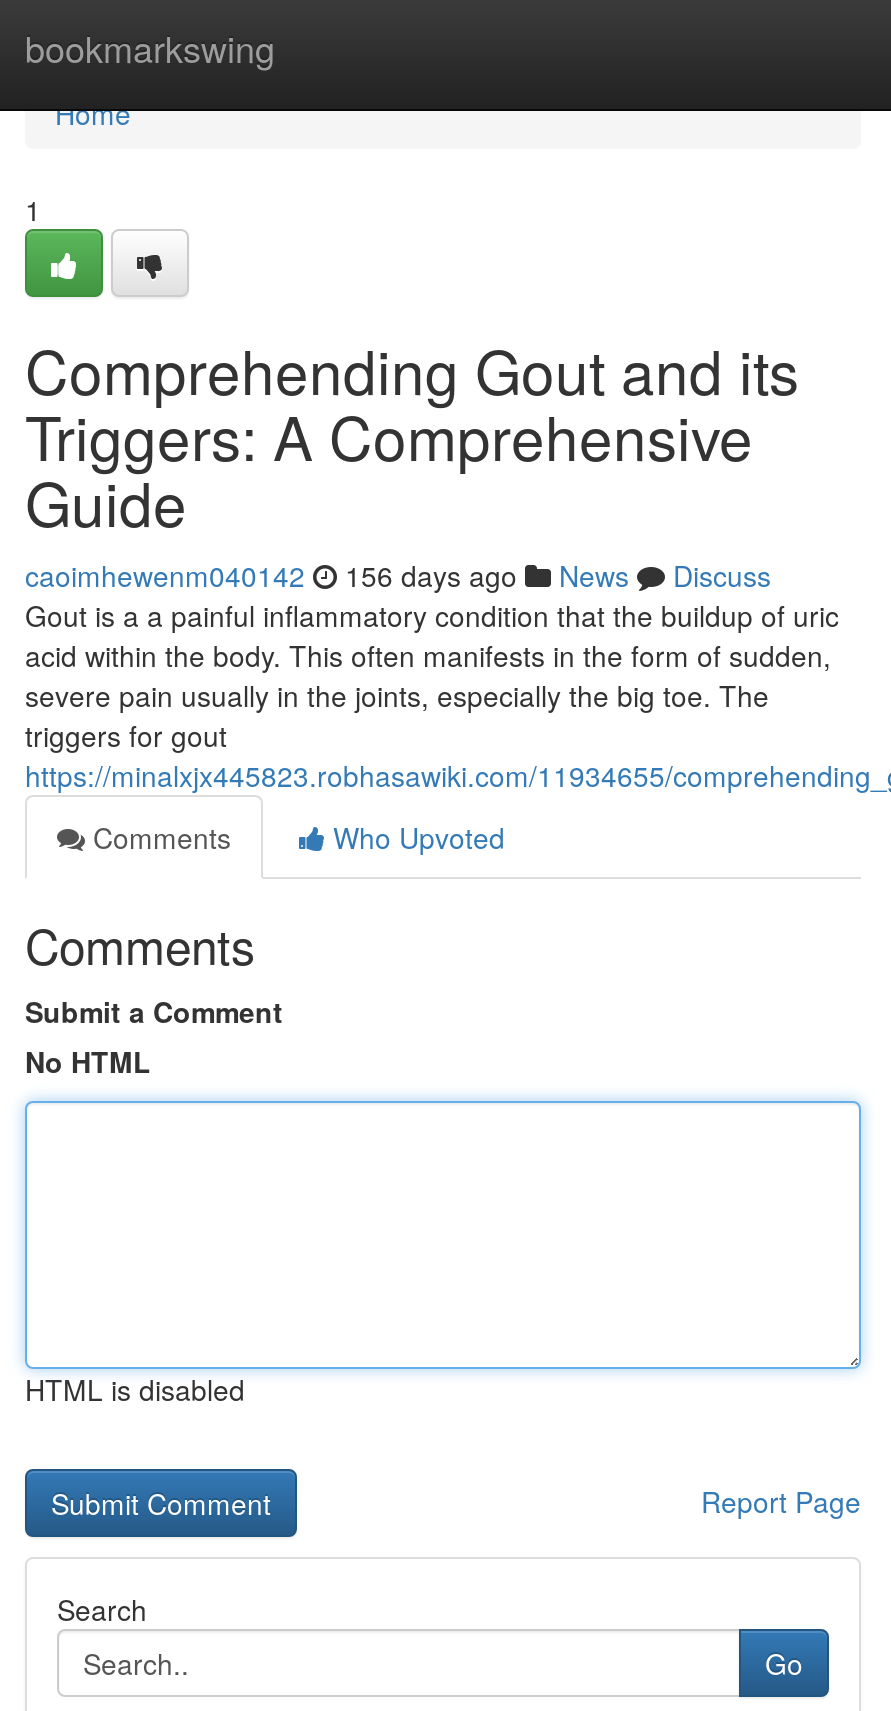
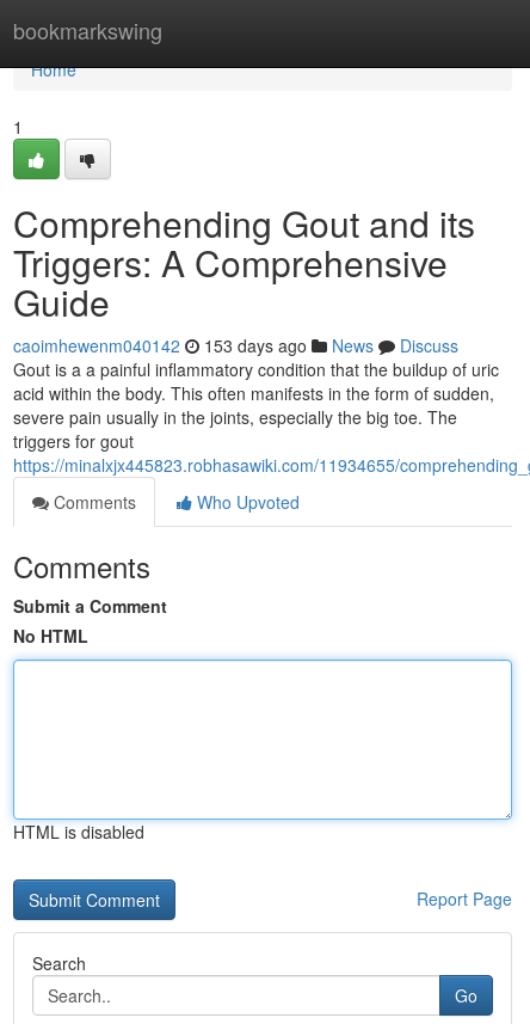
- caoimhewenm040142 156 days ago News Discuss
+ caoimhewenm040142 153 days ago News Discuss
